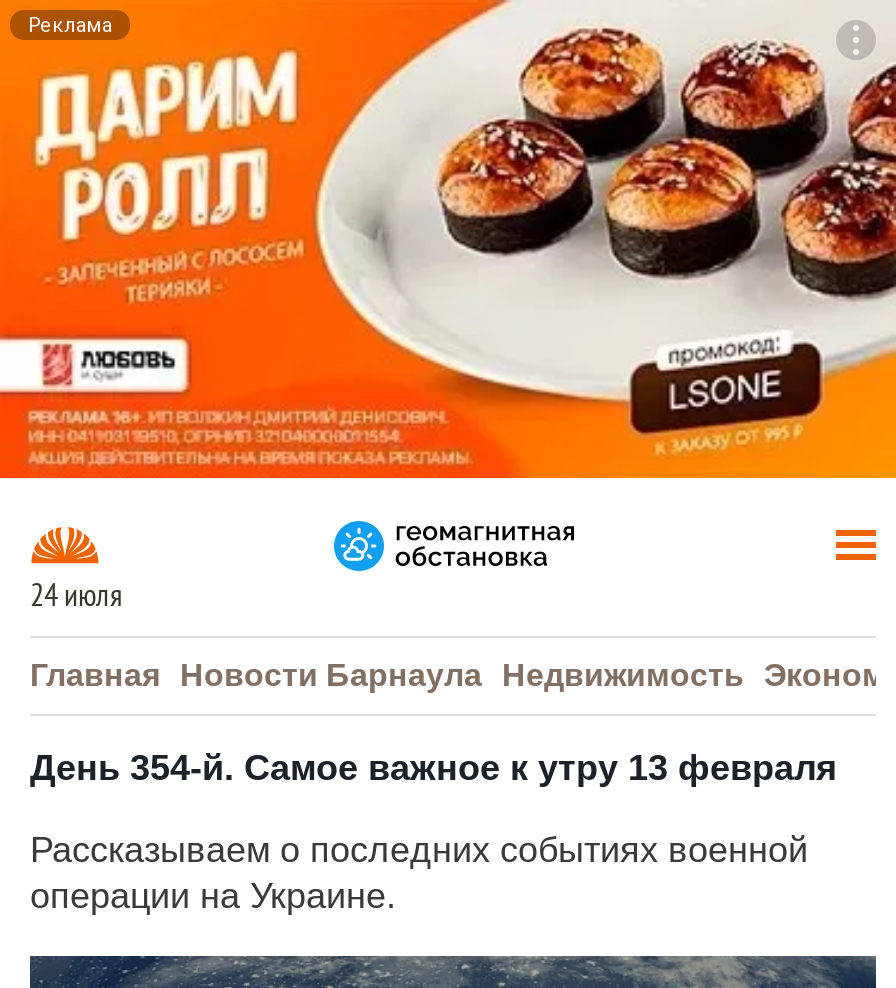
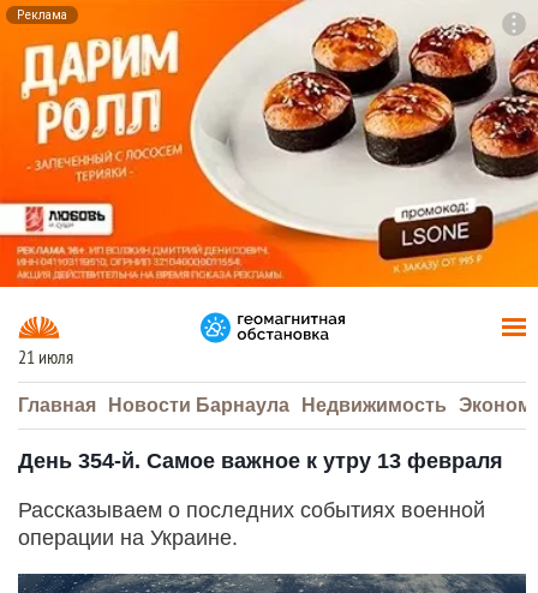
- 24 июля
+ 21 июля
